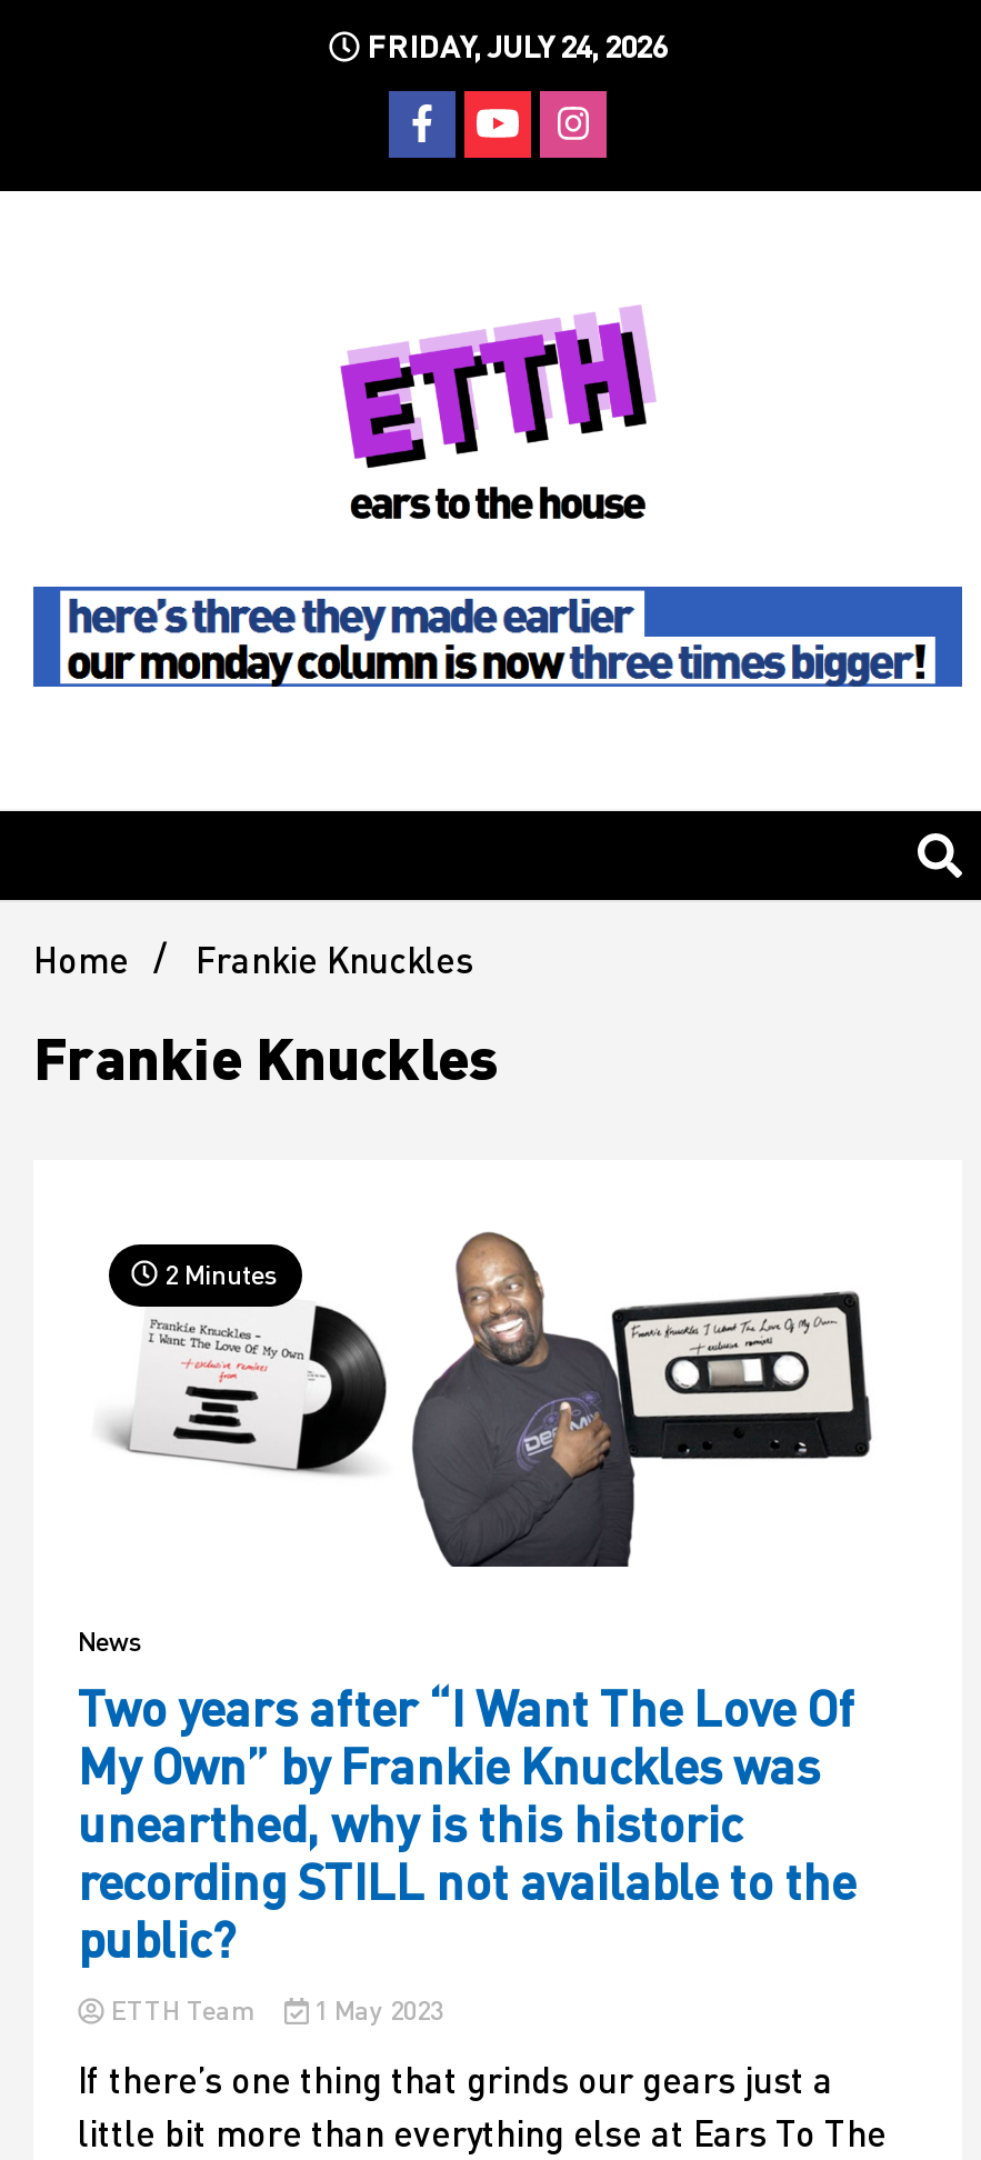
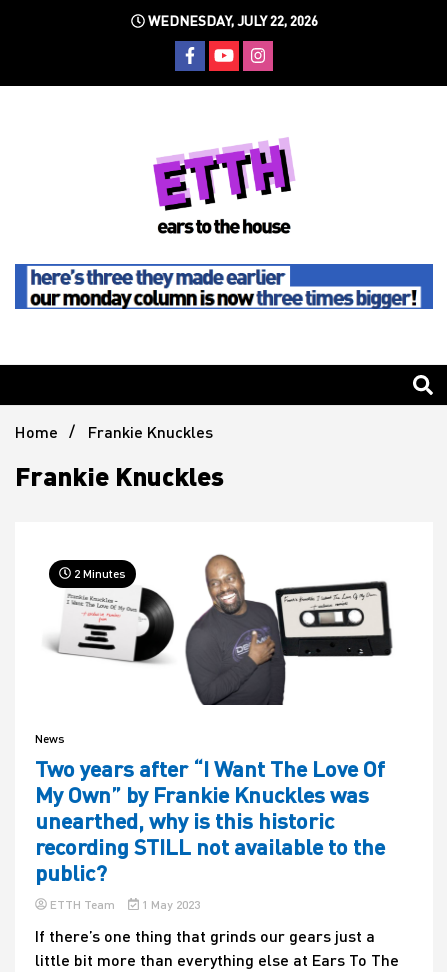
- FRIDAY, JULY 24, 2026
+ WEDNESDAY, JULY 22, 2026
